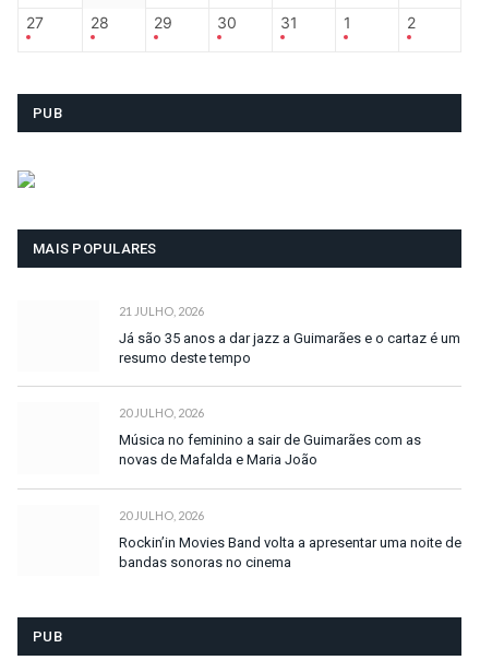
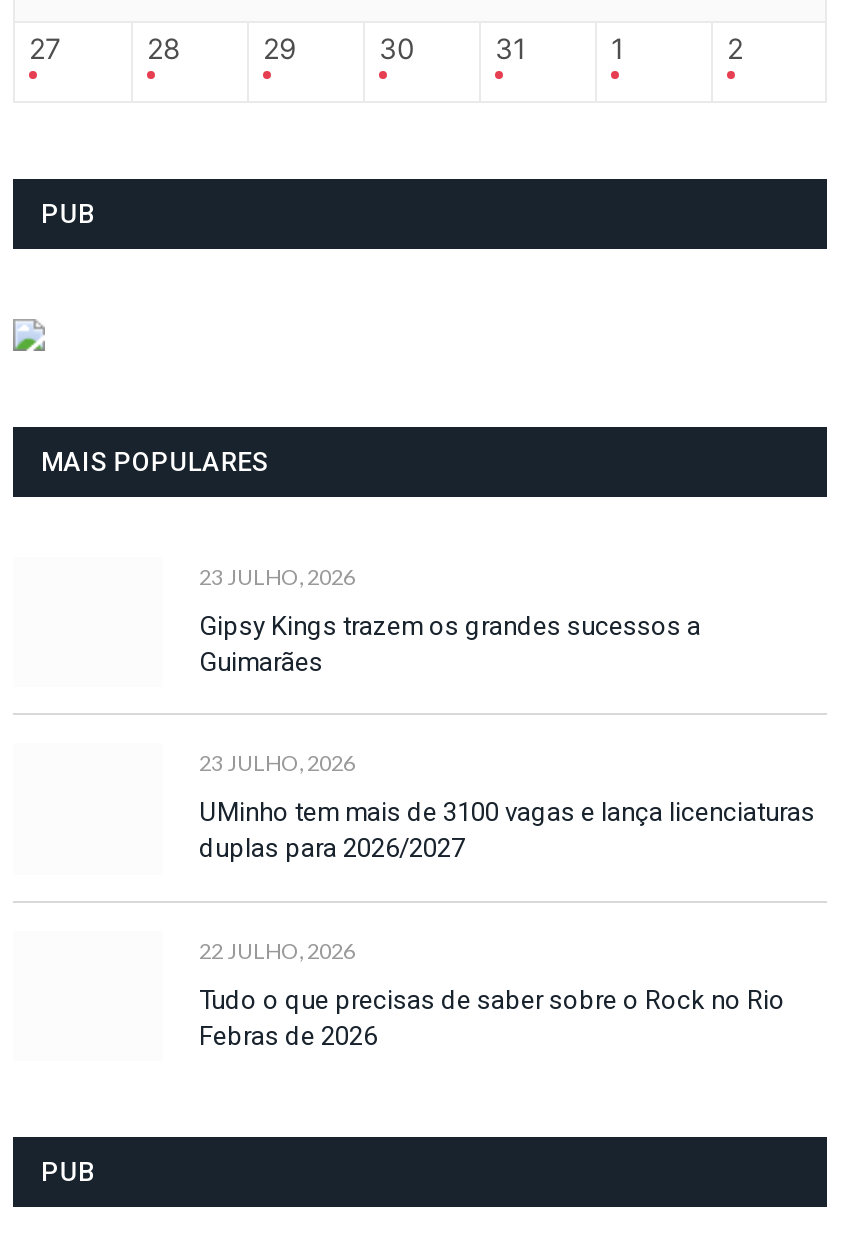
- 21 JULHO, 2026
+ 23 JULHO, 2026

- Já são 35 anos a dar jazz a Guimarães e o cartaz é um
- resumo deste tempo
+ Gipsy Kings trazem os grandes sucessos a
+ Guimarães

- 20 JULHO, 2026
+ 23 JULHO, 2026

- Música no feminino a sair de Guimarães com as
- novas de Mafalda e Maria João
+ UMinho tem mais de 3100 vagas e lança licenciaturas
+ duplas para 2026/2027

- 20 JULHO, 2026
+ 22 JULHO, 2026

- Rockin’in Movies Band volta a apresentar uma noite de
- bandas sonoras no cinema
+ Tudo o que precisas de saber sobre o Rock no Rio
+ Febras de 2026
